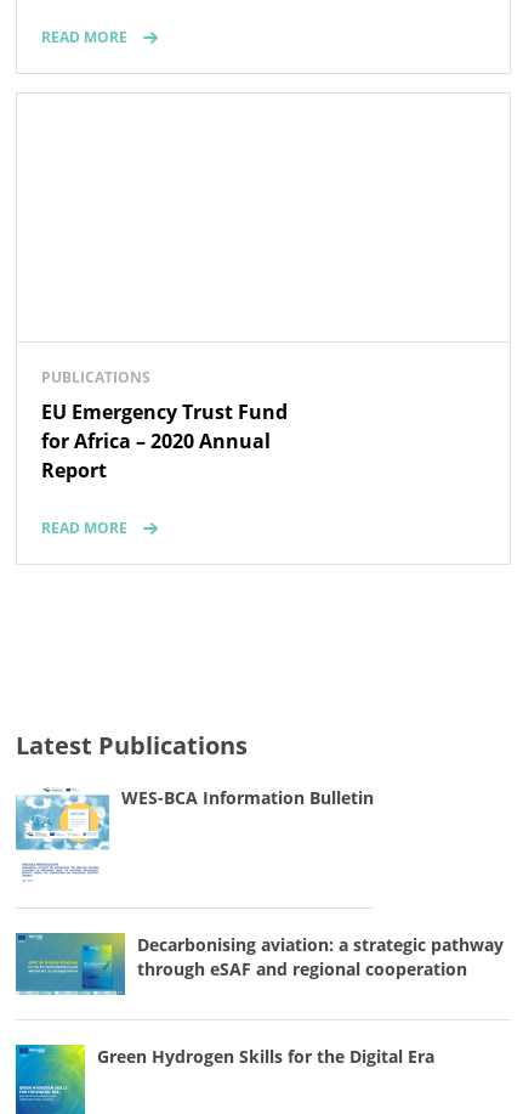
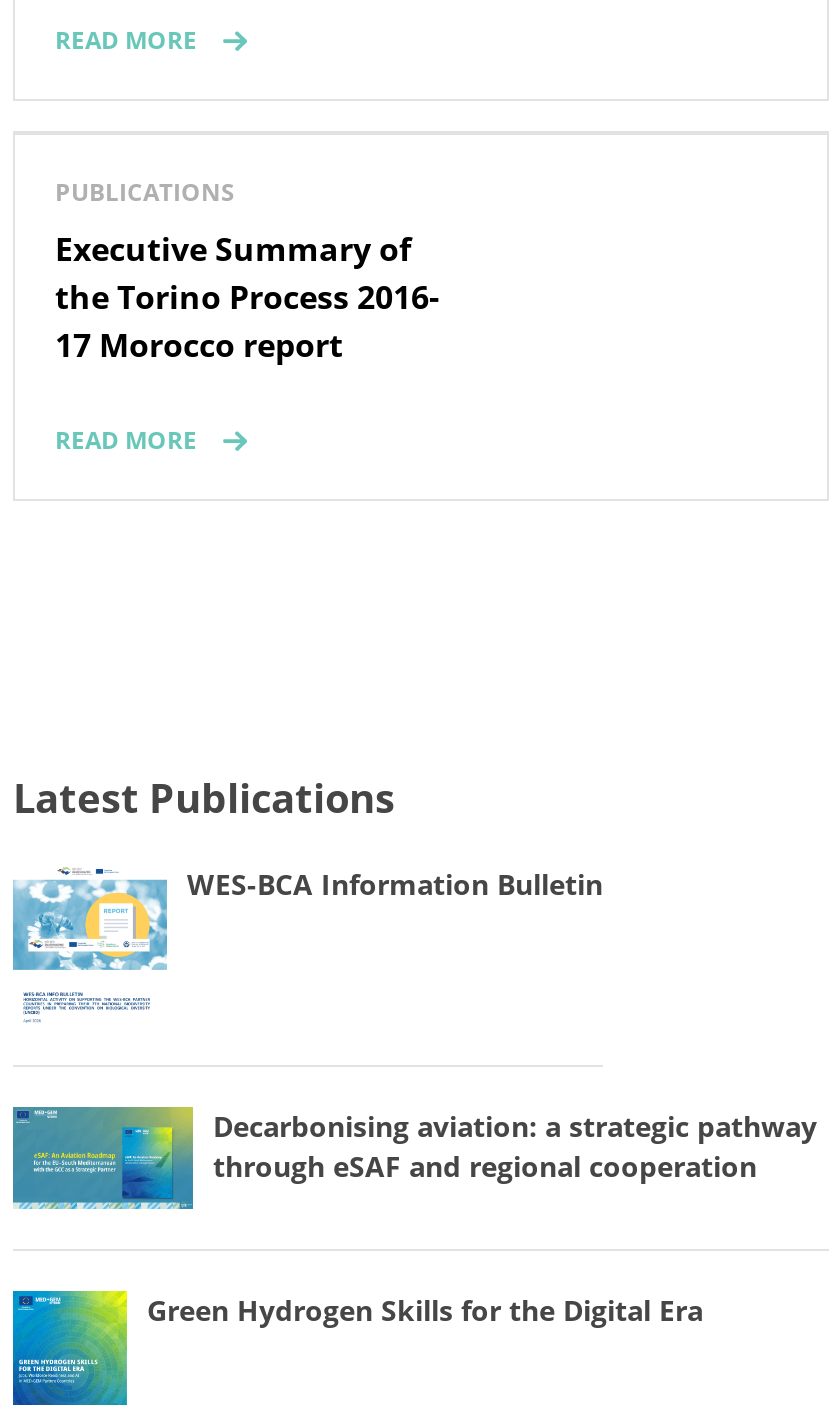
- EU Emergency Trust Fund
- for Africa – 2020 Annual
- Report
+ Executive Summary of
+ the Torino Process 2016-
+ 17 Morocco report
